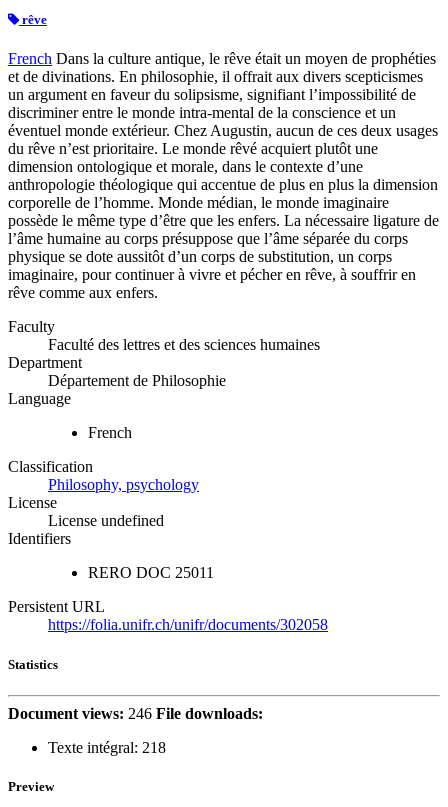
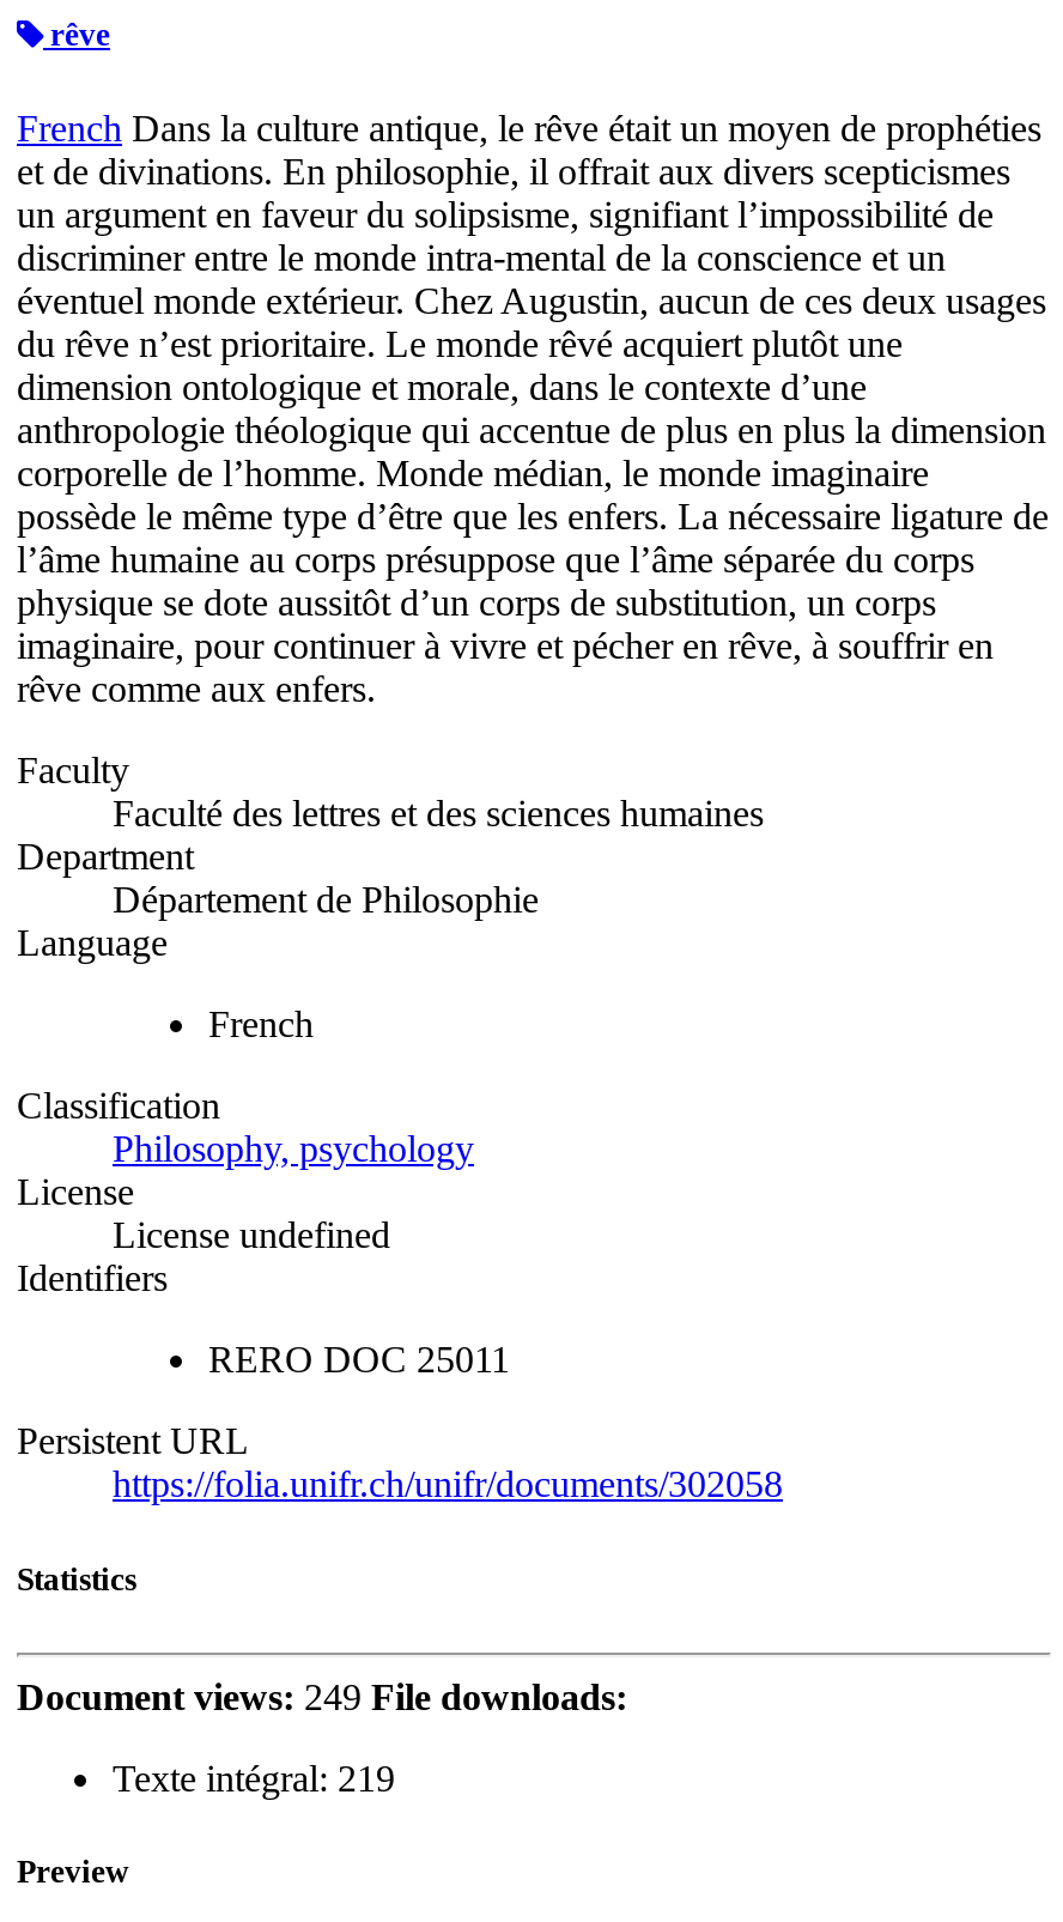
- Document views: 246 File downloads:
+ Document views: 249 File downloads:

- Texte intégral: 218
+ Texte intégral: 219
